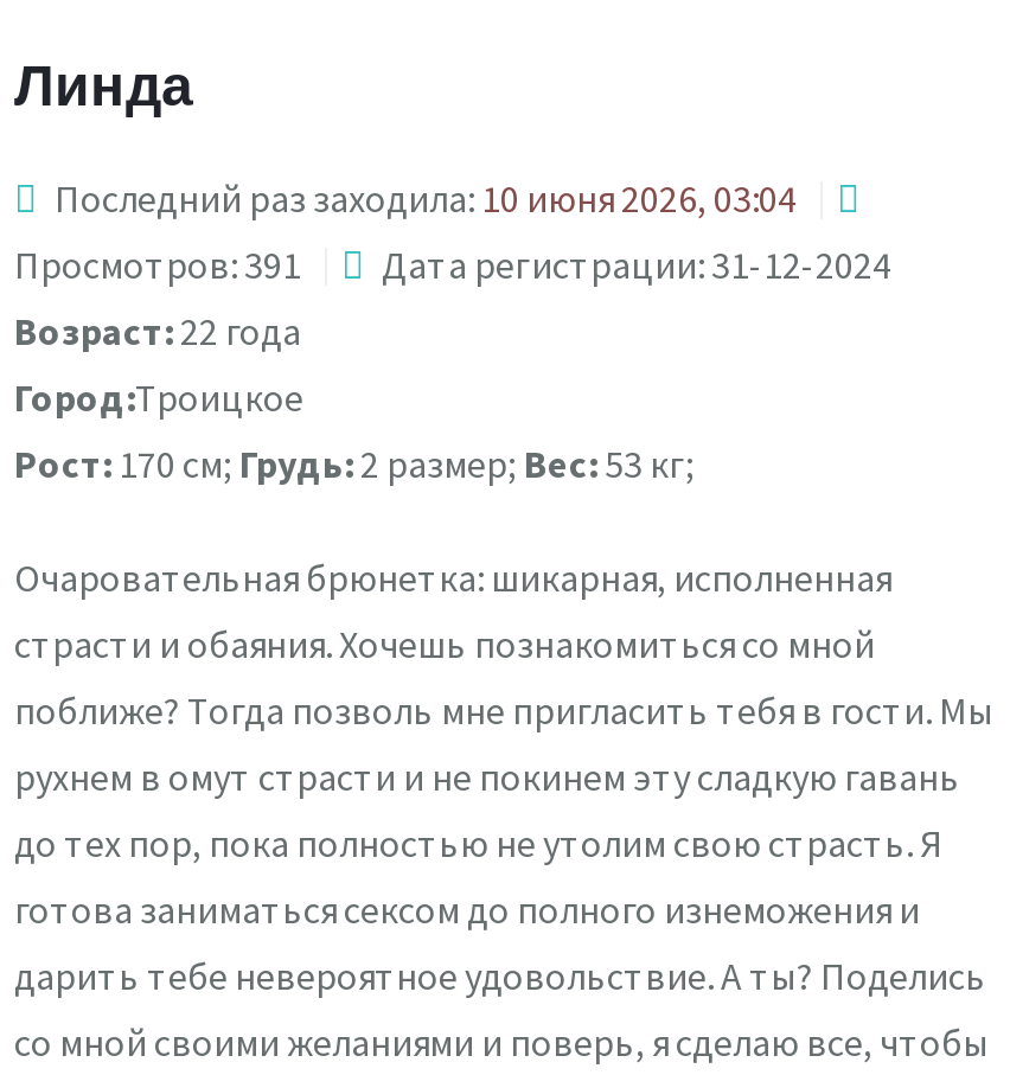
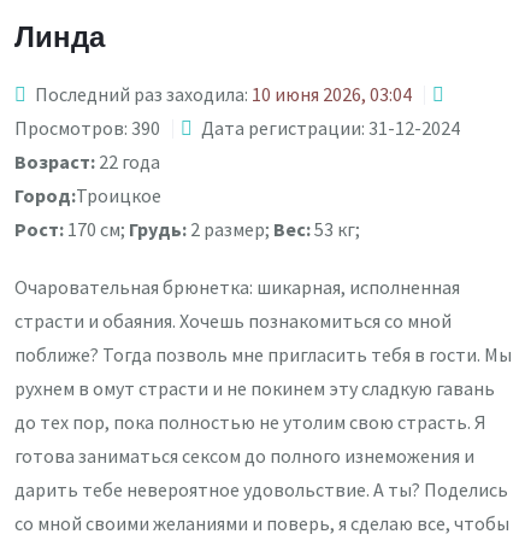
- Просмотров: 391 Дата регистрации: 31-12-2024
+ Просмотров: 390 Дата регистрации: 31-12-2024
